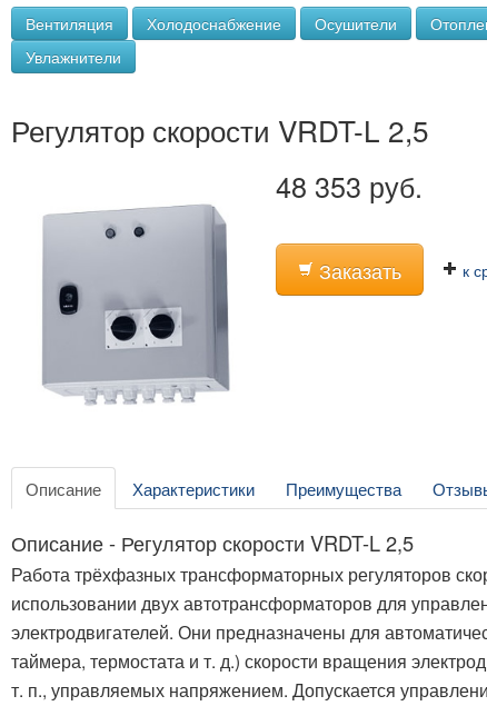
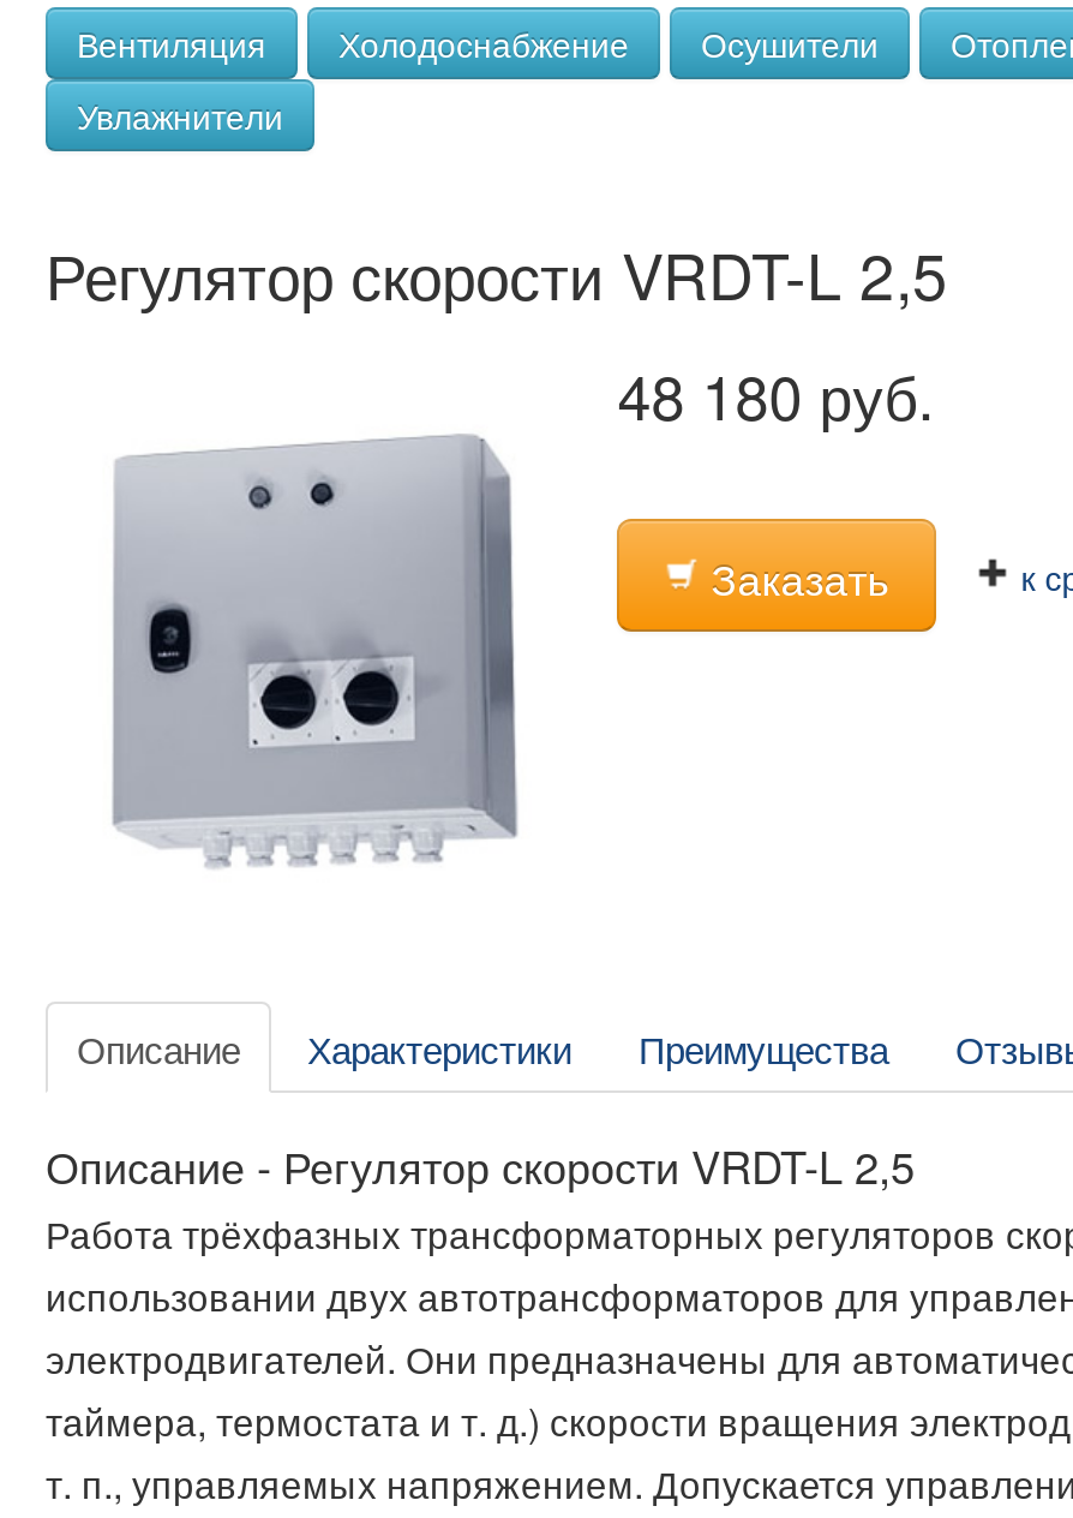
- 48 353 руб.
+ 48 180 руб.
